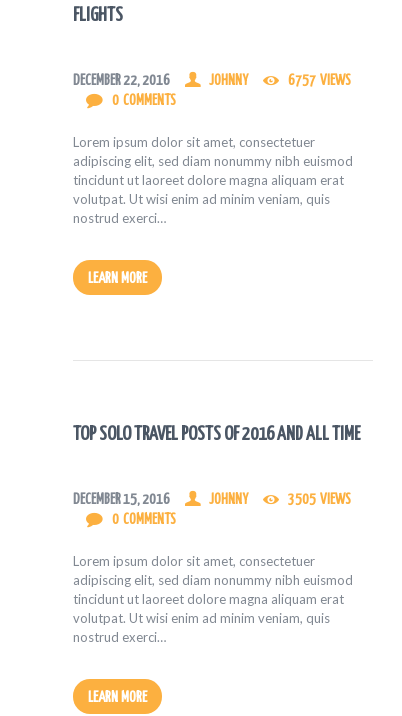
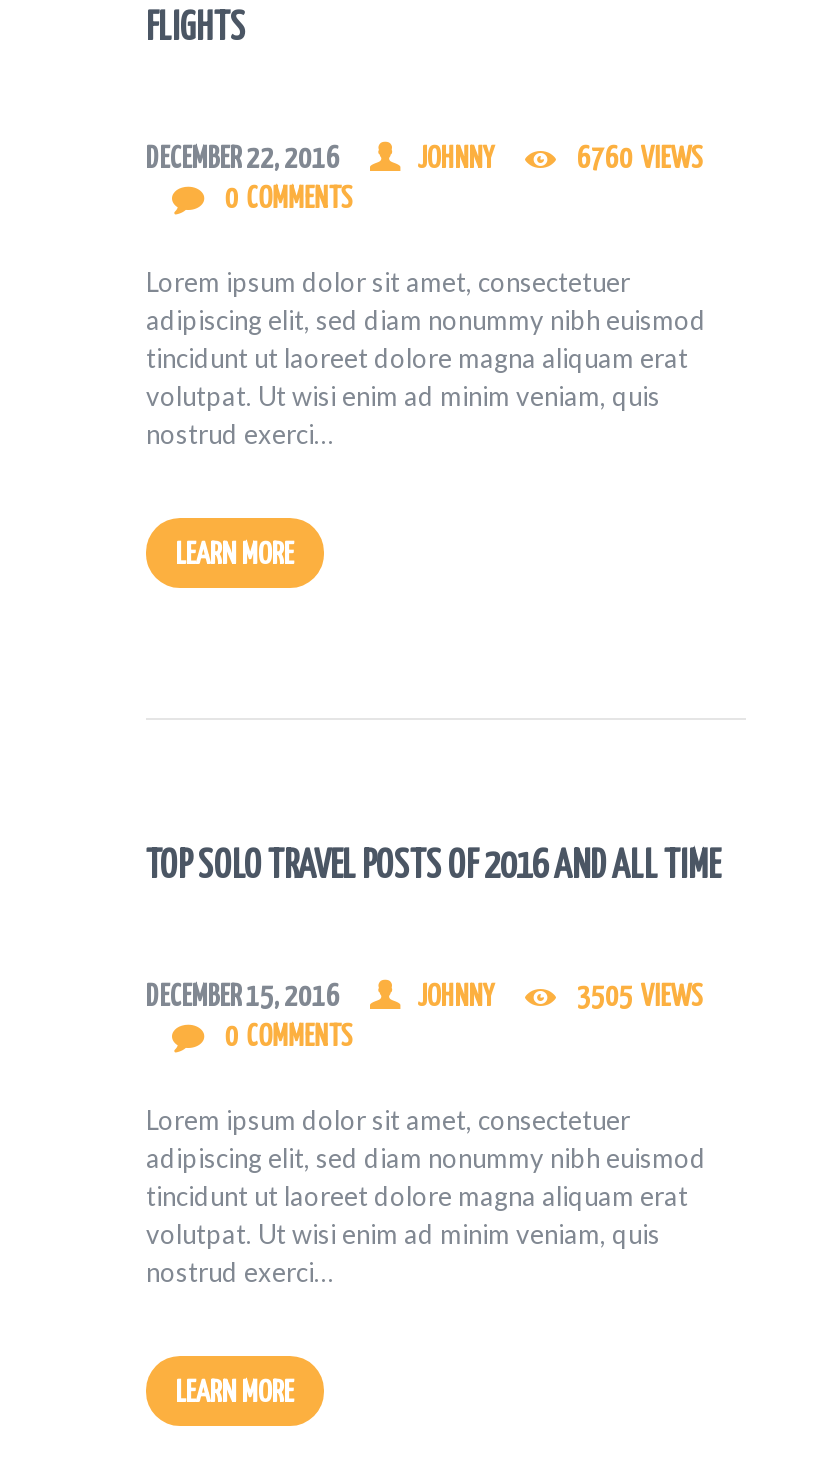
- 6757 VIEWS
+ 6760 VIEWS
